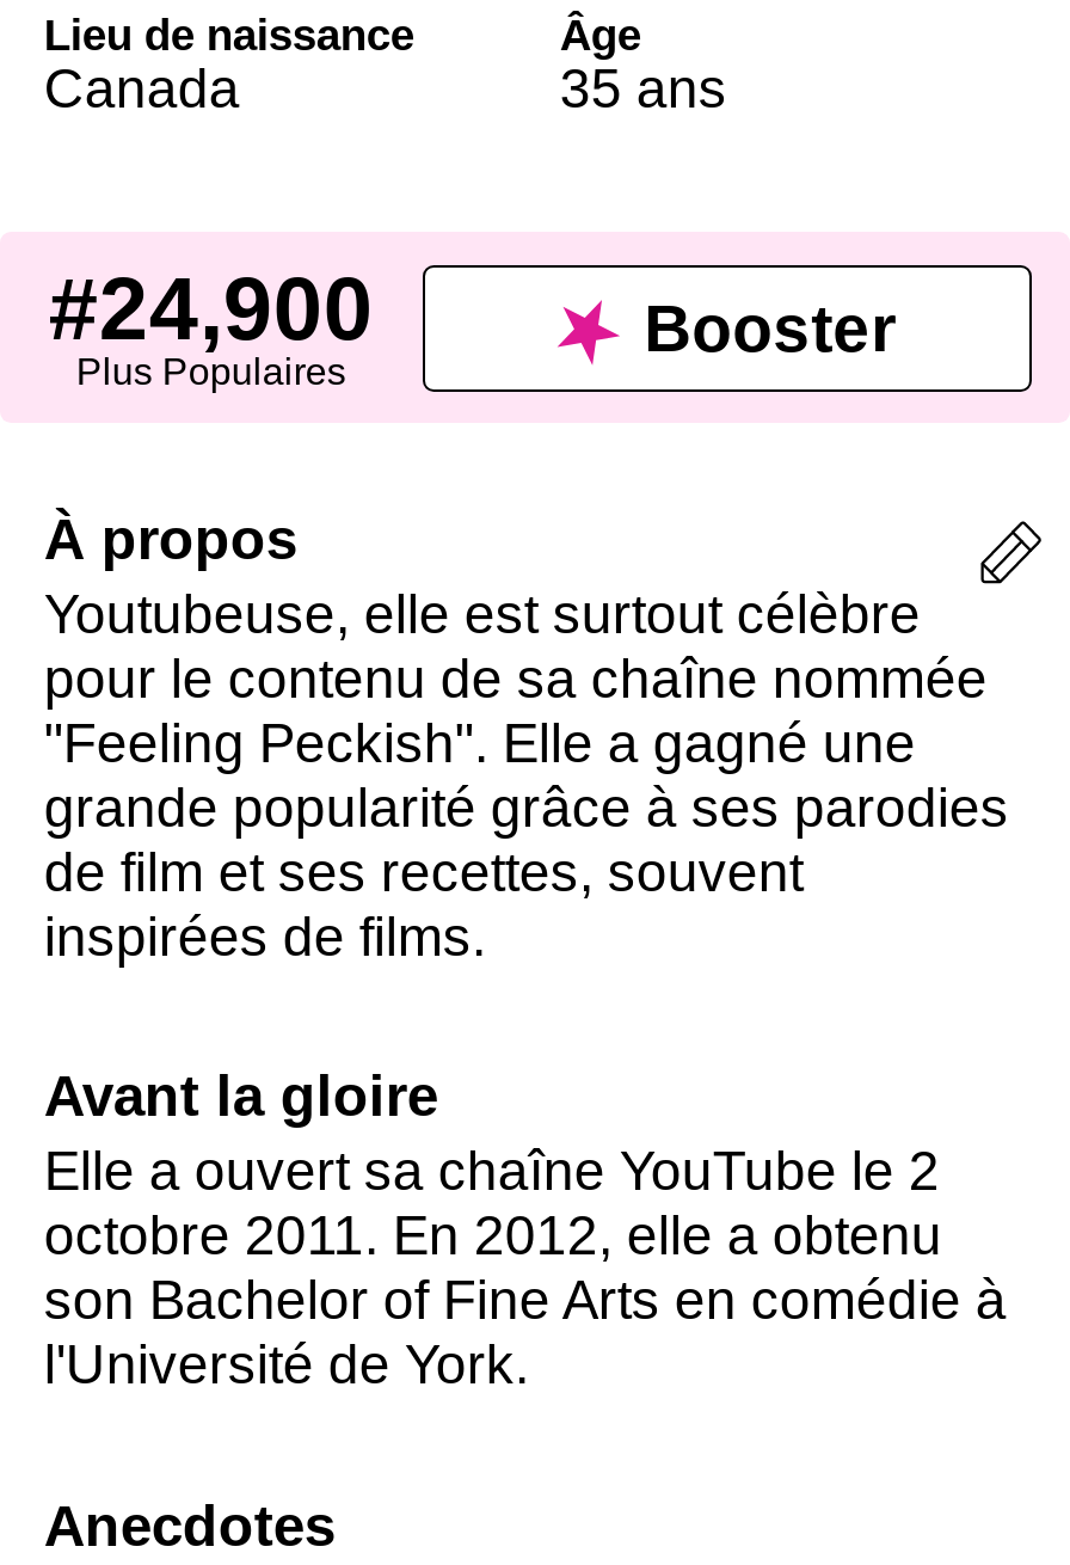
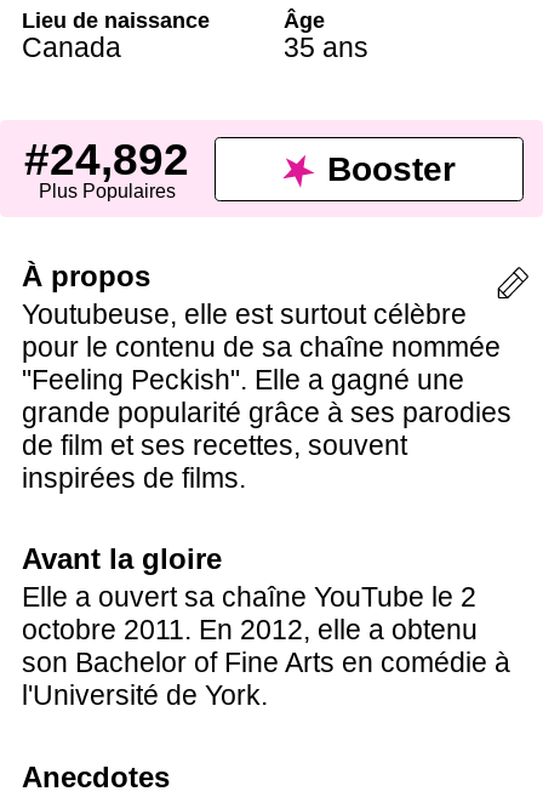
- #24,900
+ #24,892
